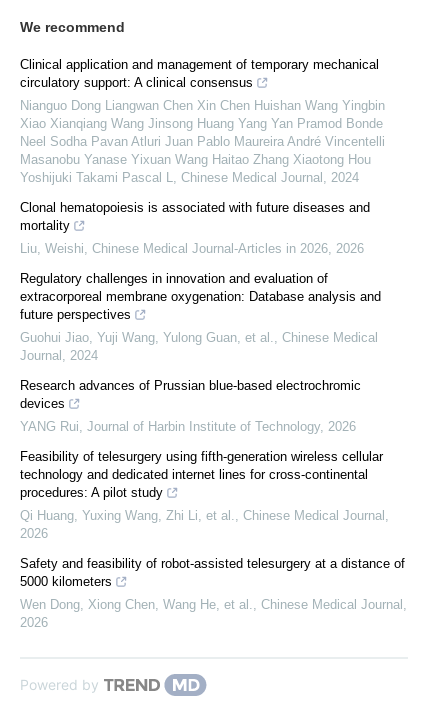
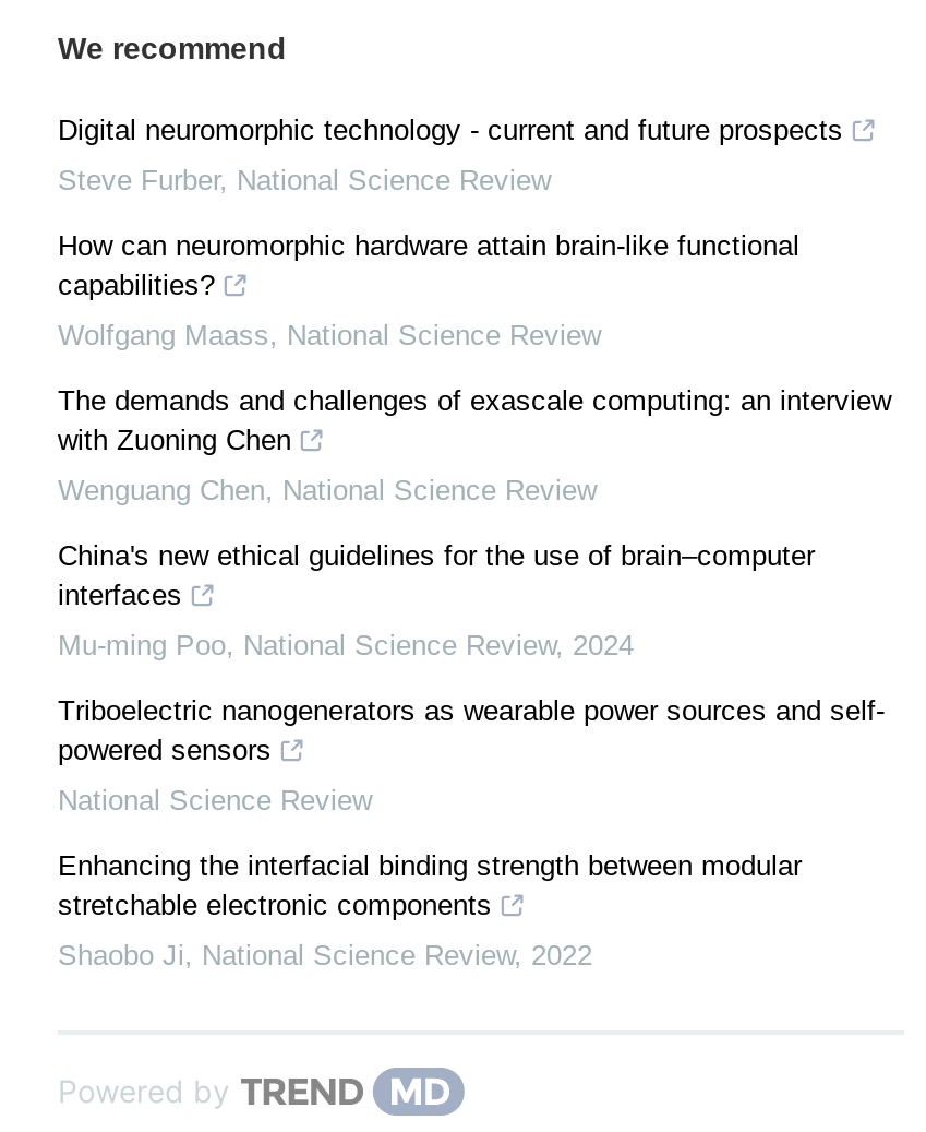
- Clinical application and management of temporary mechanical
- circulatory support: A clinical consensus
+ Digital neuromorphic technology - current and future prospects

- Nianguo Dong Liangwan Chen Xin Chen Huishan Wang Yingbin
- Xiao Xianqiang Wang Jinsong Huang Yang Yan Pramod Bonde
- Neel Sodha Pavan Atluri Juan Pablo Maureira André Vincentelli
- Masanobu Yanase Yixuan Wang Haitao Zhang Xiaotong Hou
- Yoshijuki Takami Pascal L, Chinese Medical Journal, 2024
+ Steve Furber, National Science Review

- Clonal hematopoiesis is associated with future diseases and
- mortality
+ How can neuromorphic hardware attain brain-like functional
+ capabilities?

- Liu, Weishi, Chinese Medical Journal-Articles in 2026, 2026
+ Wolfgang Maass, National Science Review

- Regulatory challenges in innovation and evaluation of
- extracorporeal membrane oxygenation: Database analysis and
- future perspectives
+ The demands and challenges of exascale computing: an interview
+ with Zuoning Chen

- Guohui Jiao, Yuji Wang, Yulong Guan, et al., Chinese Medical
- Journal, 2024
+ Wenguang Chen, National Science Review

- Research advances of Prussian blue-based electrochromic
- devices
+ China's new ethical guidelines for the use of brain–computer
+ interfaces

- YANG Rui, Journal of Harbin Institute of Technology, 2026
+ Mu-ming Poo, National Science Review, 2024

- Feasibility of telesurgery using fifth-generation wireless cellular
- technology and dedicated internet lines for cross-continental
- procedures: A pilot study
+ Triboelectric nanogenerators as wearable power sources and self-
+ powered sensors

- Qi Huang, Yuxing Wang, Zhi Li, et al., Chinese Medical Journal,
- 2026
+ National Science Review

- Safety and feasibility of robot-assisted telesurgery at a distance of
- 5000 kilometers
+ Enhancing the interfacial binding strength between modular
+ stretchable electronic components

- Wen Dong, Xiong Chen, Wang He, et al., Chinese Medical Journal,
- 2026
+ Shaobo Ji, National Science Review, 2022
